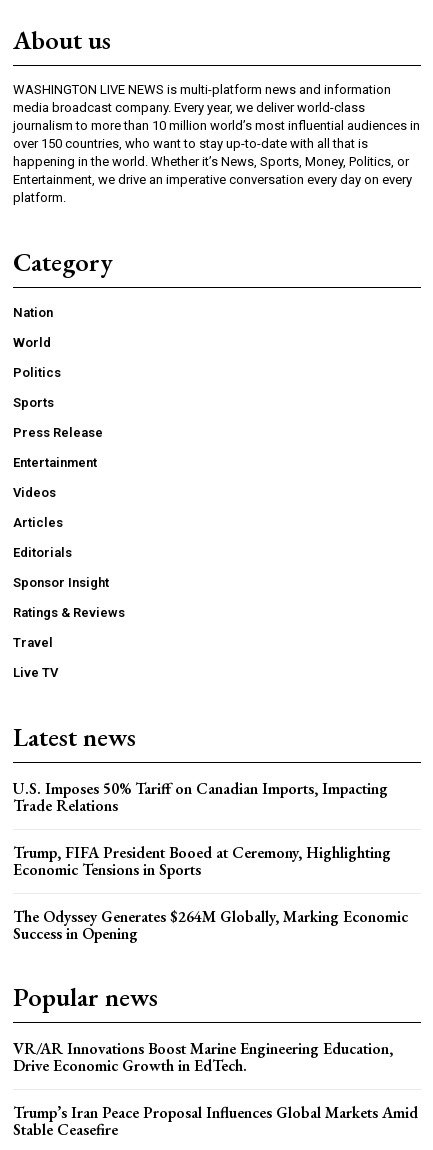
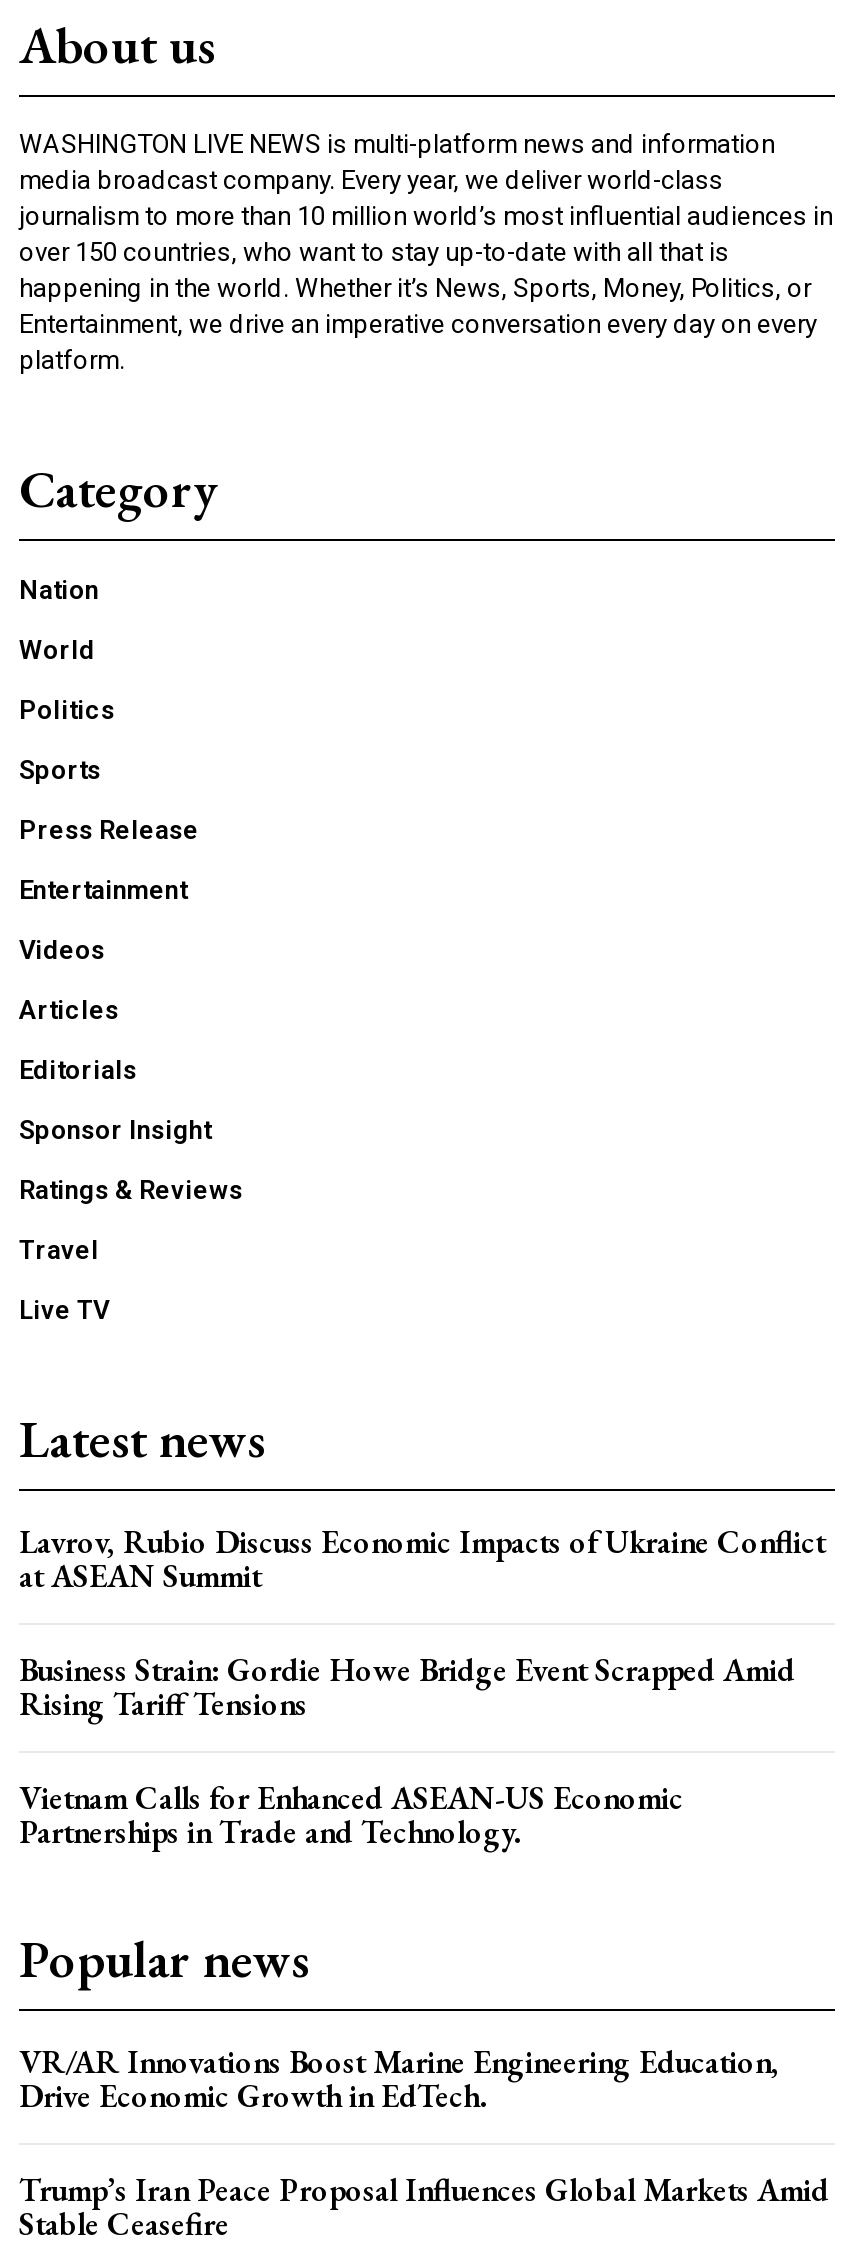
- U.S. Imposes 50% Tariff on Canadian Imports, Impacting
- Trade Relations
+ Lavrov, Rubio Discuss Economic Impacts of Ukraine Conflict
+ at ASEAN Summit

- Trump, FIFA President Booed at Ceremony, Highlighting
- Economic Tensions in Sports
+ Business Strain: Gordie Howe Bridge Event Scrapped Amid
+ Rising Tariff Tensions

- The Odyssey Generates $264M Globally, Marking Economic
- Success in Opening
+ Vietnam Calls for Enhanced ASEAN-US Economic
+ Partnerships in Trade and Technology.
